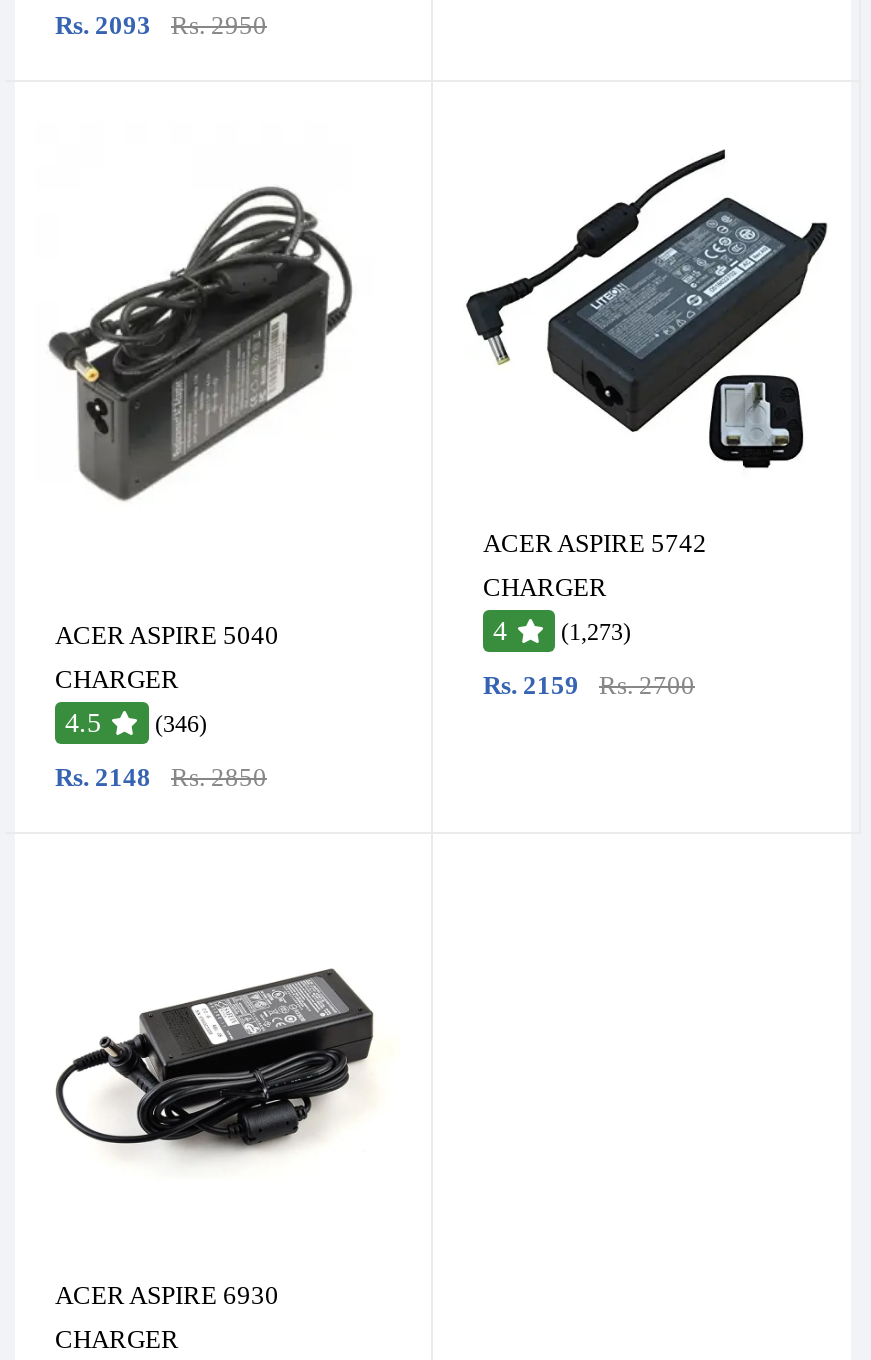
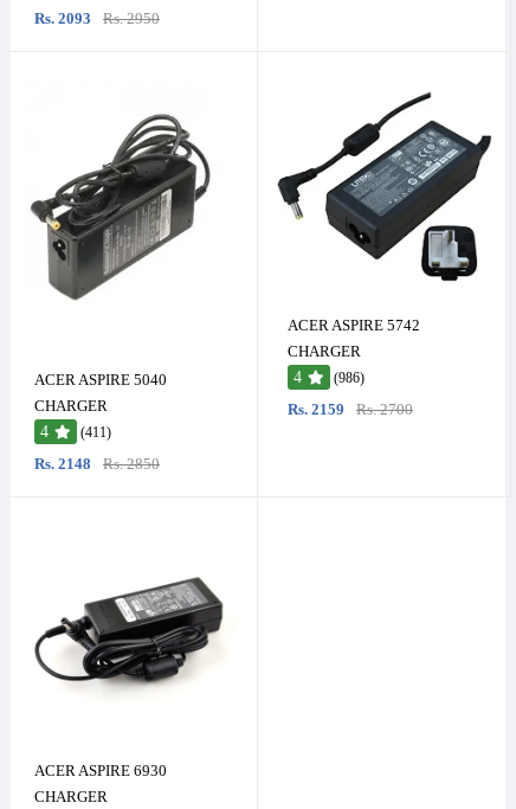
- 4 (1,273)
+ 4 (986)

- 4.5
+ 4

- (346)
+ (411)
